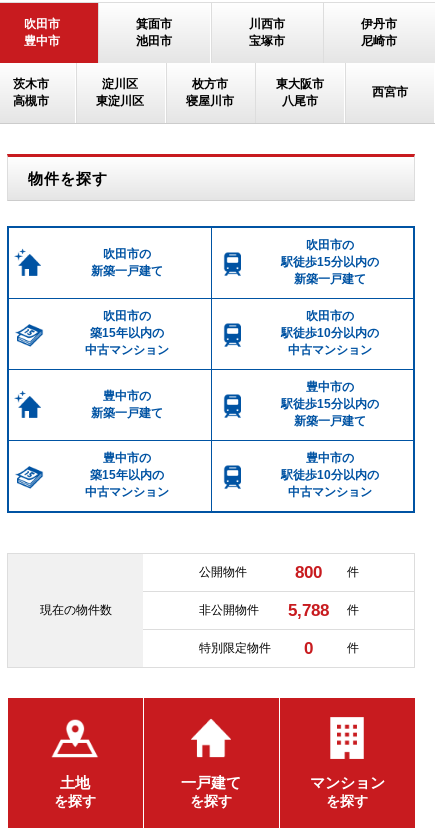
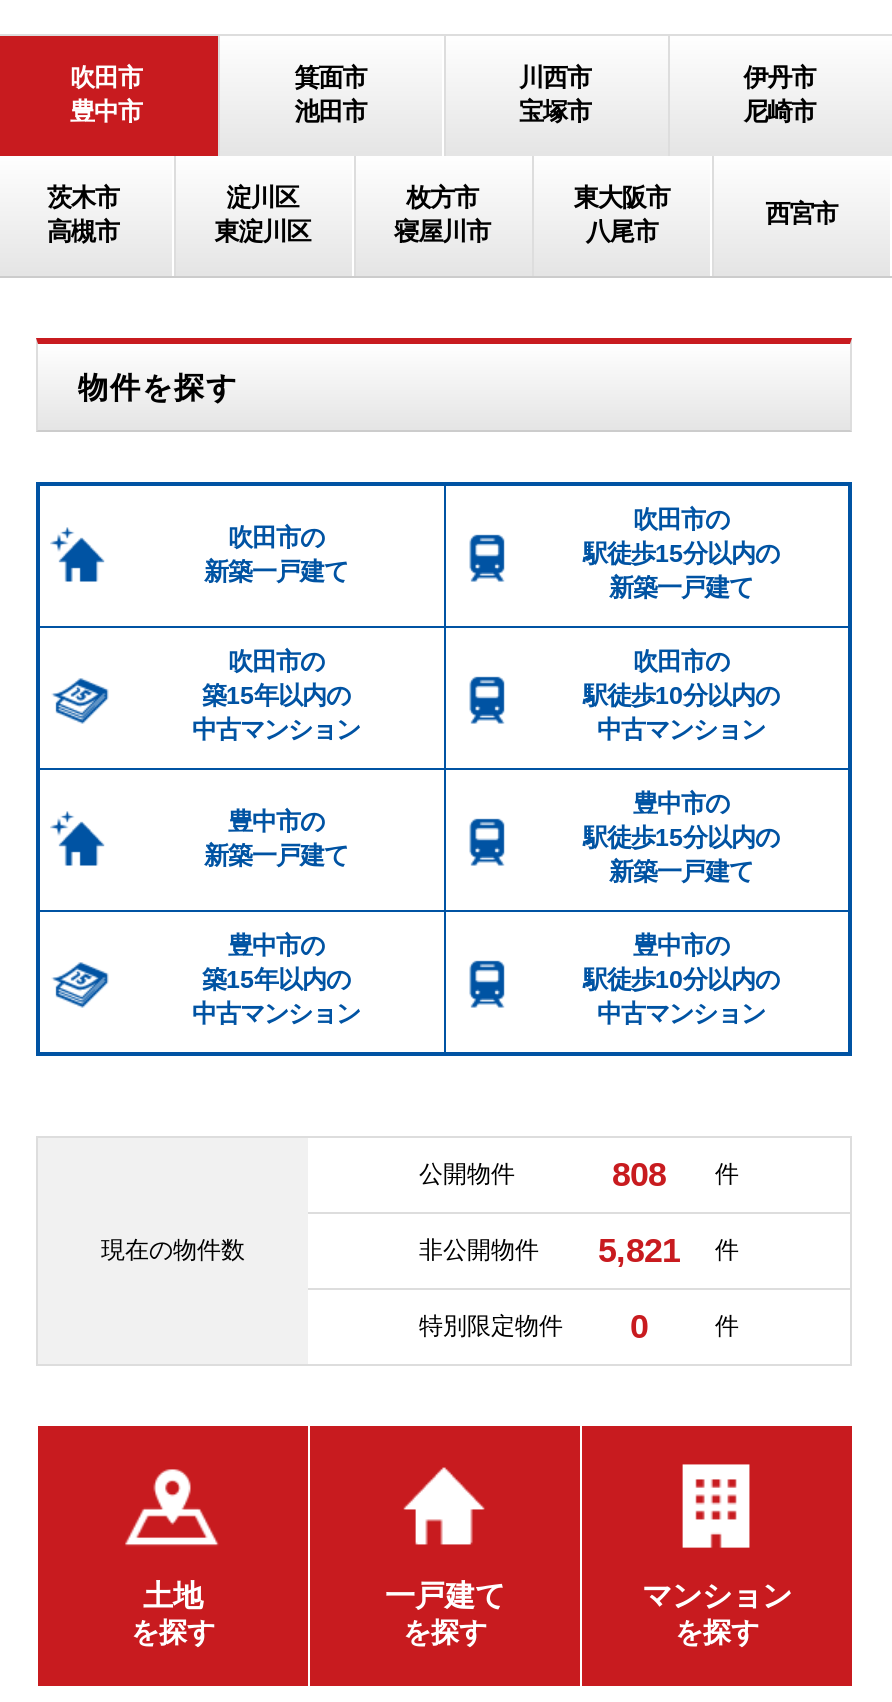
- 800 件
+ 808 件

- 5,788 件
+ 5,821 件
